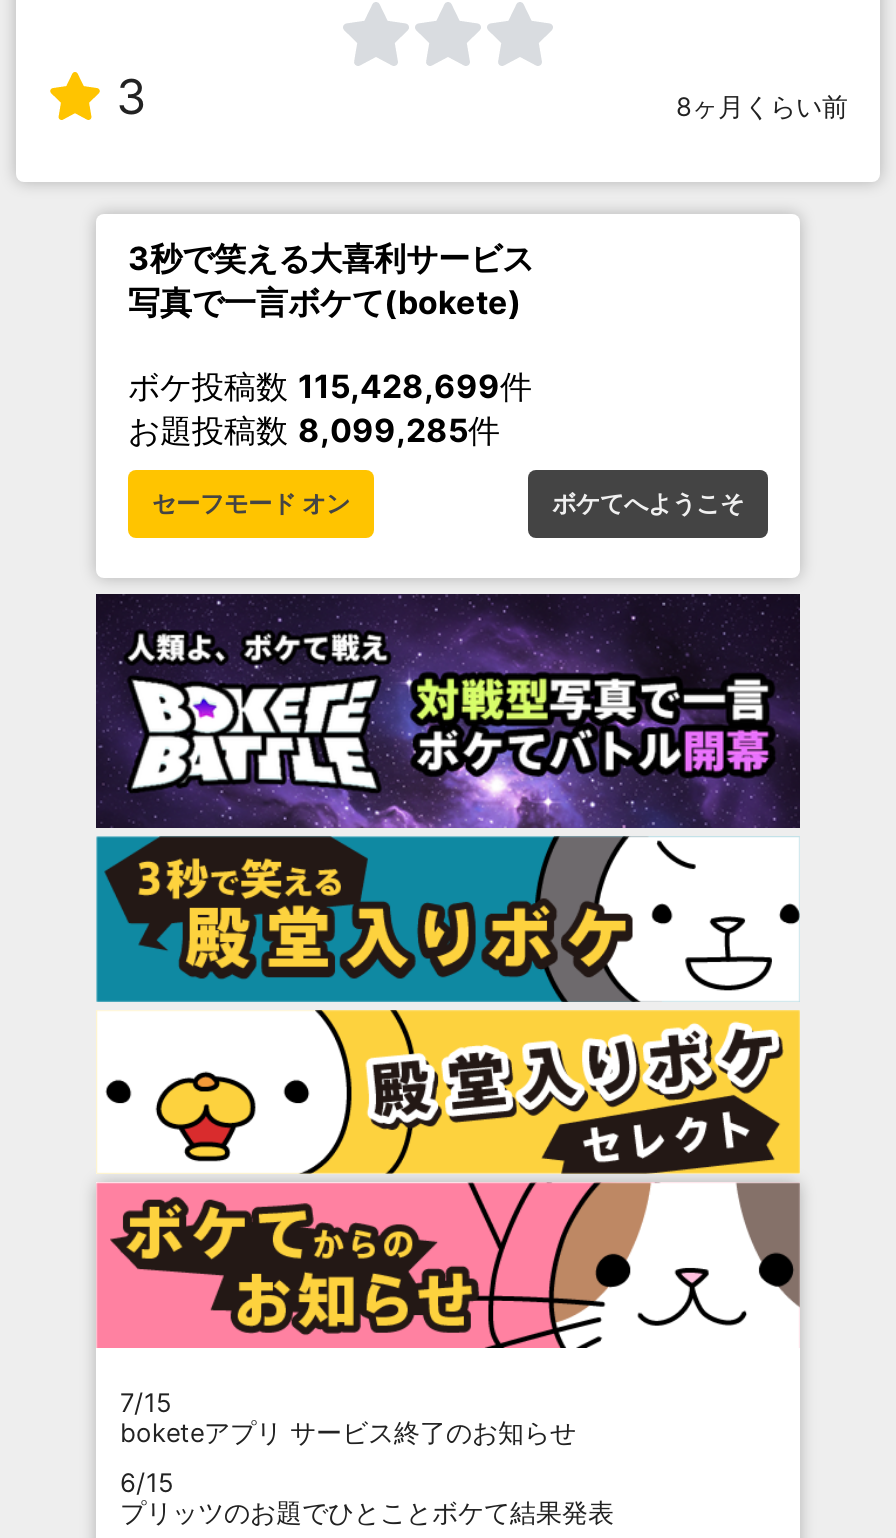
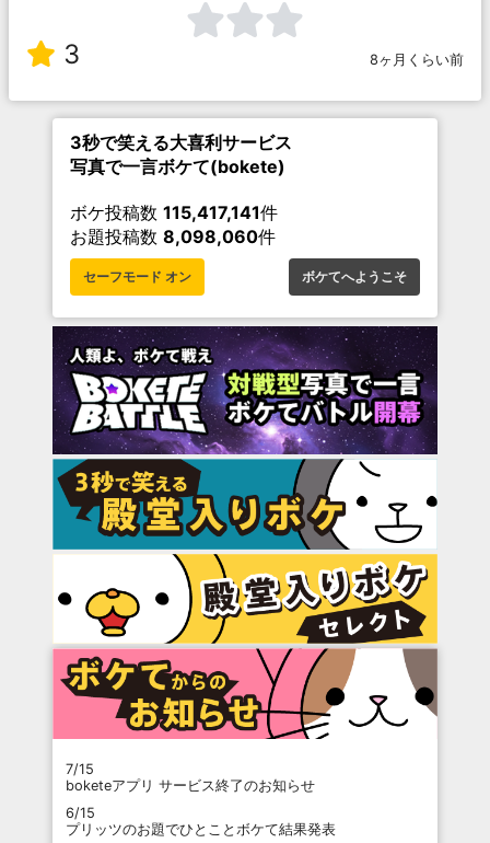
- ボケ投稿数115,428,699件
+ ボケ投稿数115,417,141件

- お題投稿数8,099,285件
+ お題投稿数8,098,060件
